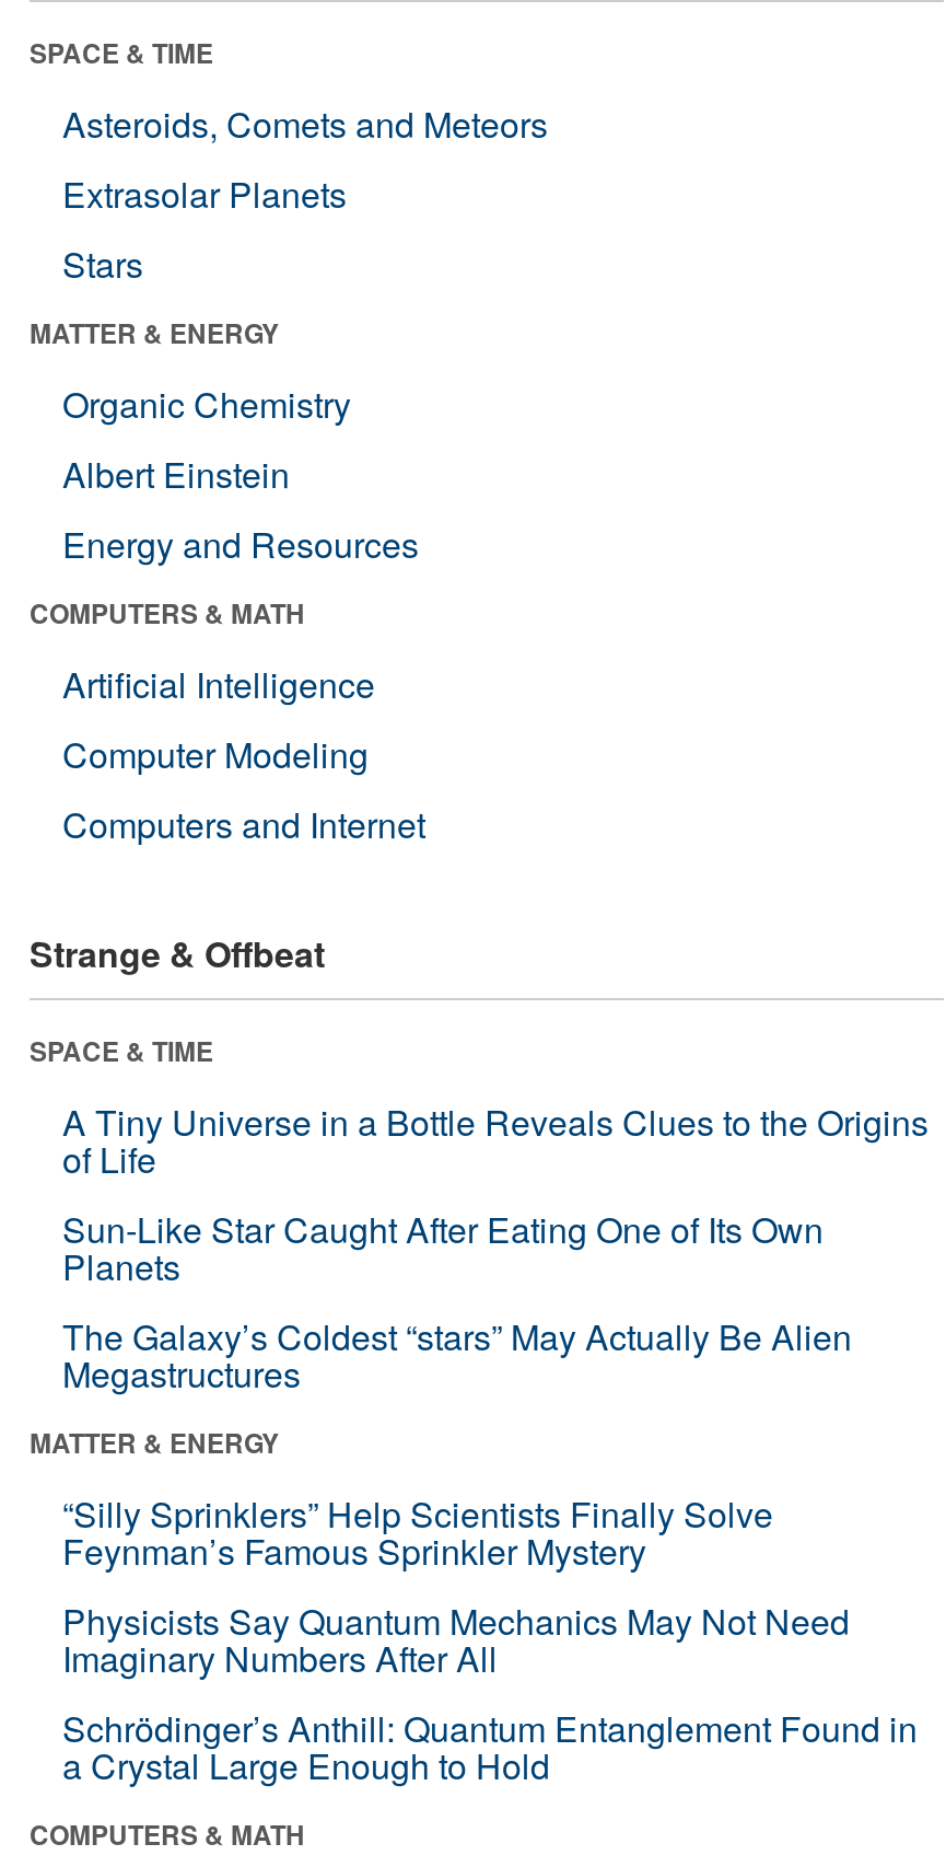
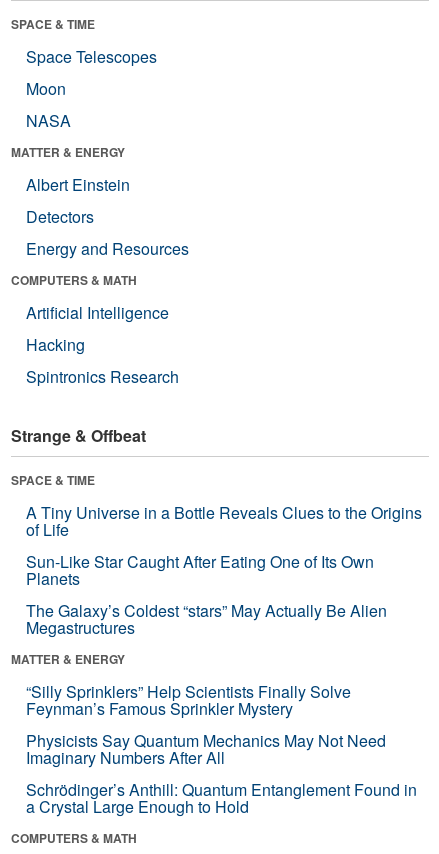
- Asteroids, Comets and Meteors
- Extrasolar Planets
- Stars
+ Space Telescopes
+ Moon
+ NASA

- Organic Chemistry

moved up: Albert Einstein

+ Detectors

- Computer Modeling
- Computers and Internet
+ Hacking
+ Spintronics Research
